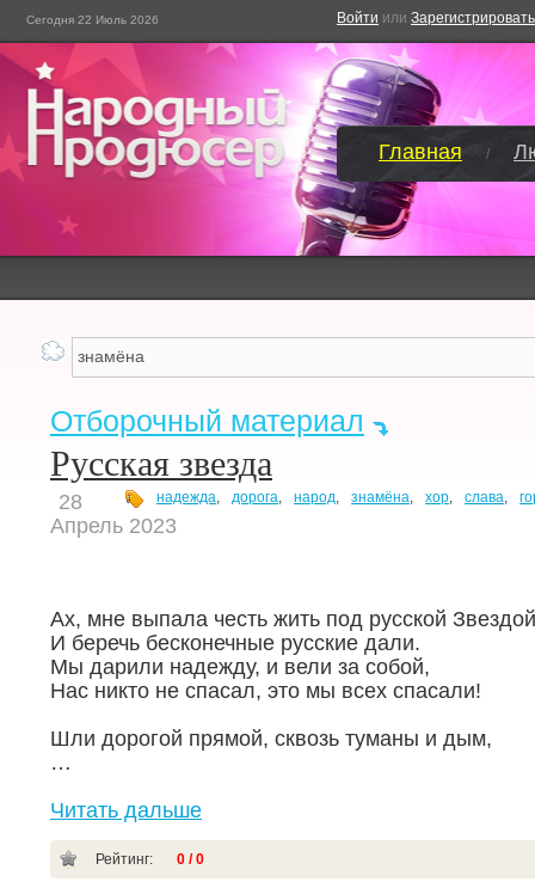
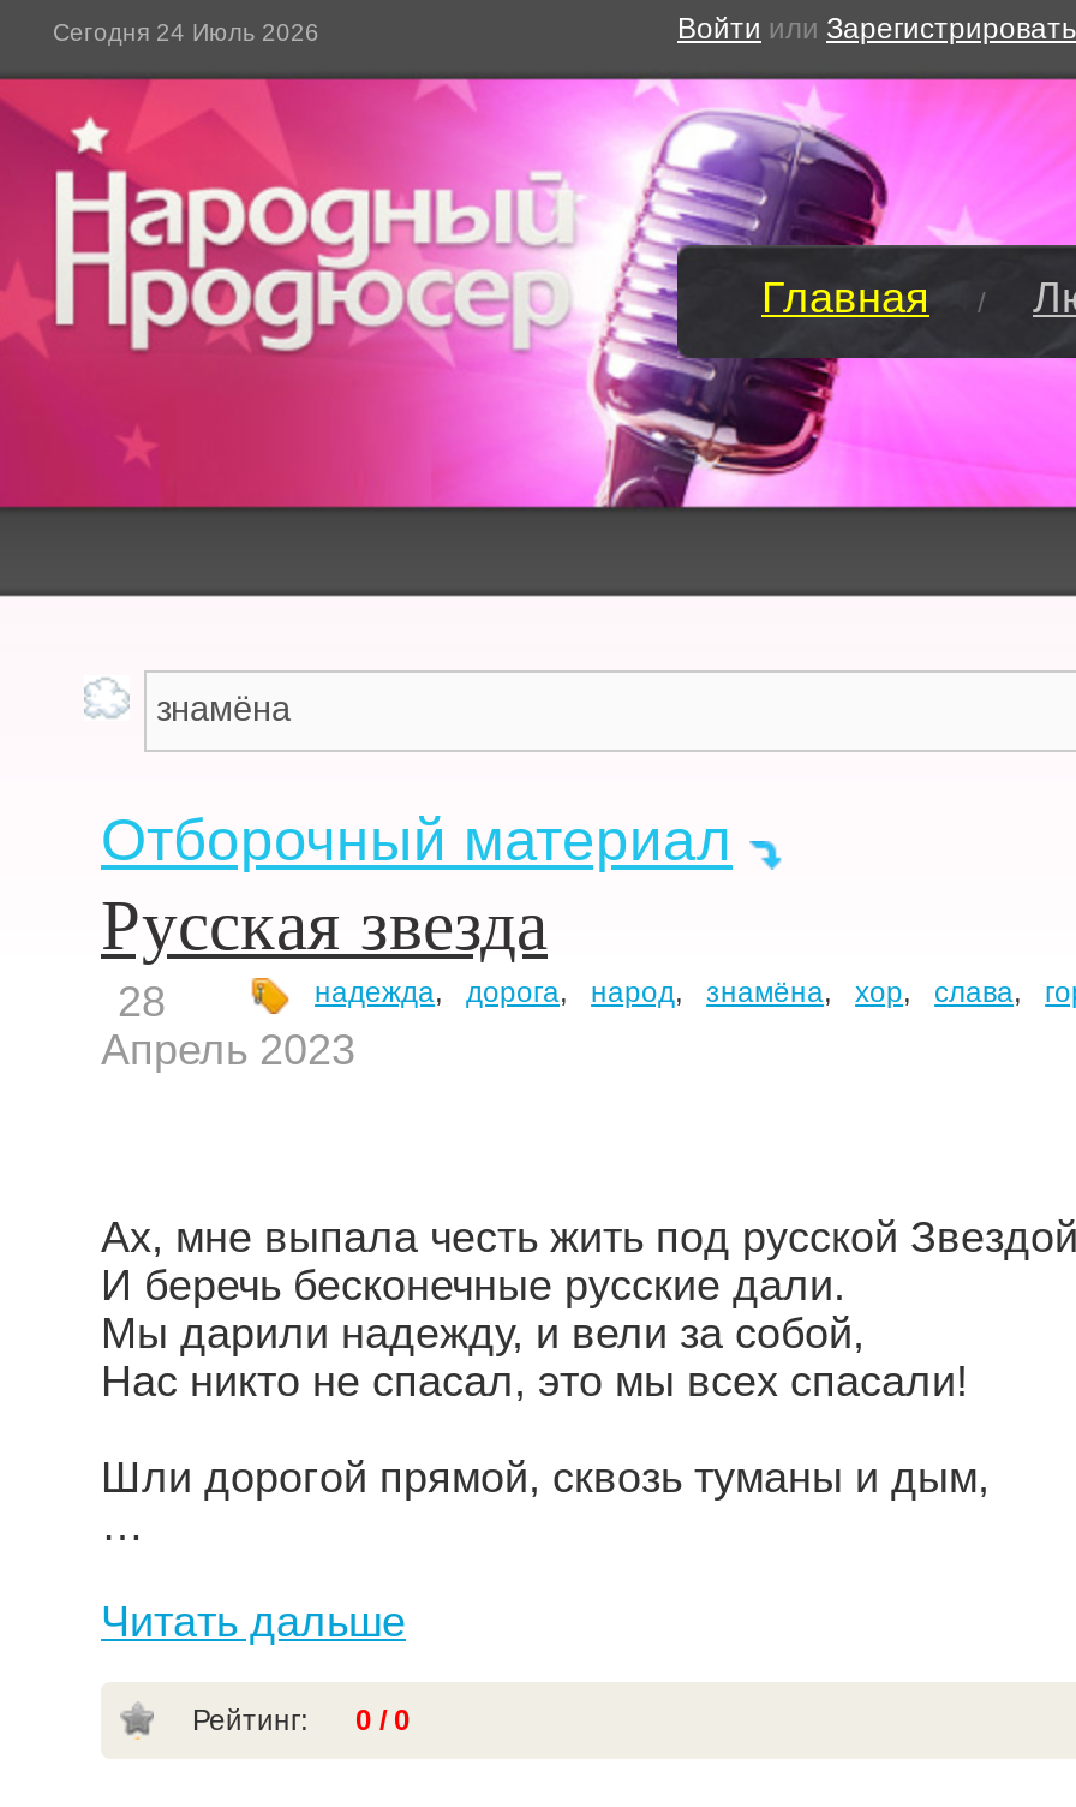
- Сегодня 22 Июль 2026
+ Сегодня 24 Июль 2026
